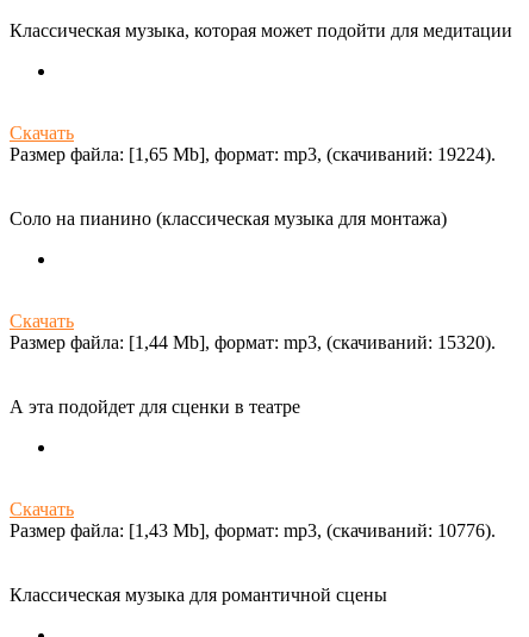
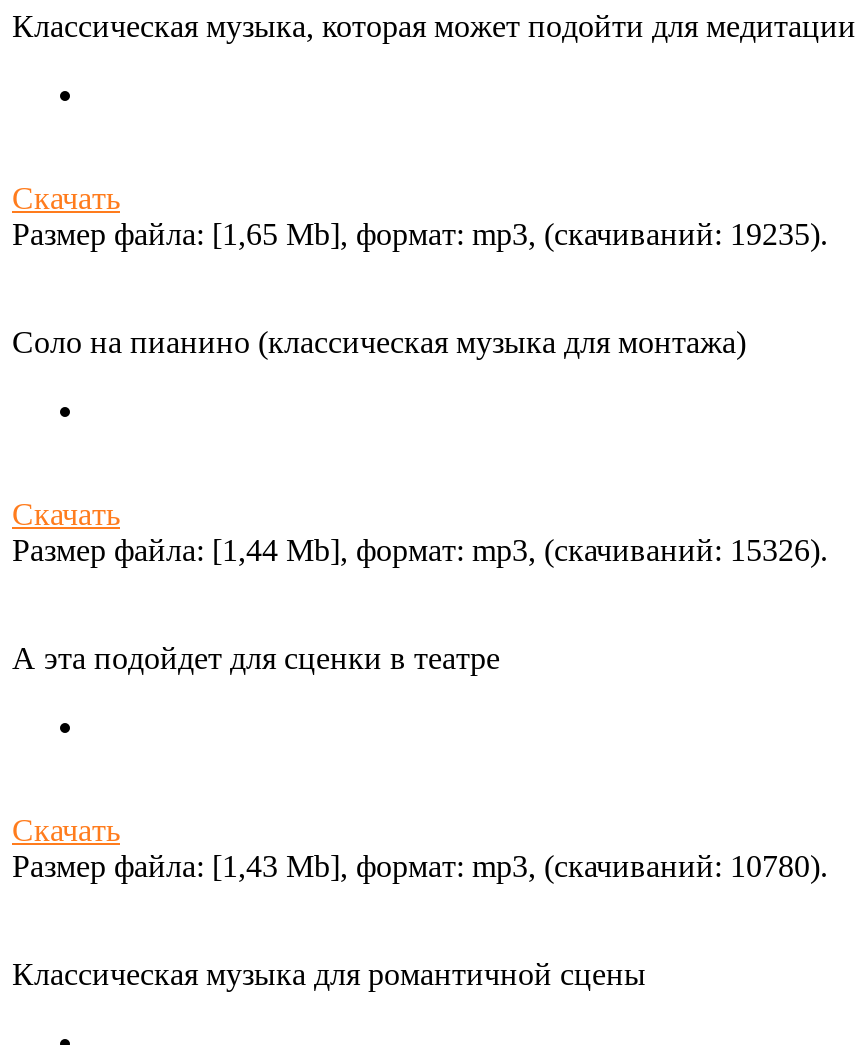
- Размер файла: [1,65 Mb], формат: mp3, (cкачиваний: 19224).
+ Размер файла: [1,65 Mb], формат: mp3, (cкачиваний: 19235).

- Размер файла: [1,44 Mb], формат: mp3, (cкачиваний: 15320).
+ Размер файла: [1,44 Mb], формат: mp3, (cкачиваний: 15326).

- Размер файла: [1,43 Mb], формат: mp3, (cкачиваний: 10776).
+ Размер файла: [1,43 Mb], формат: mp3, (cкачиваний: 10780).
